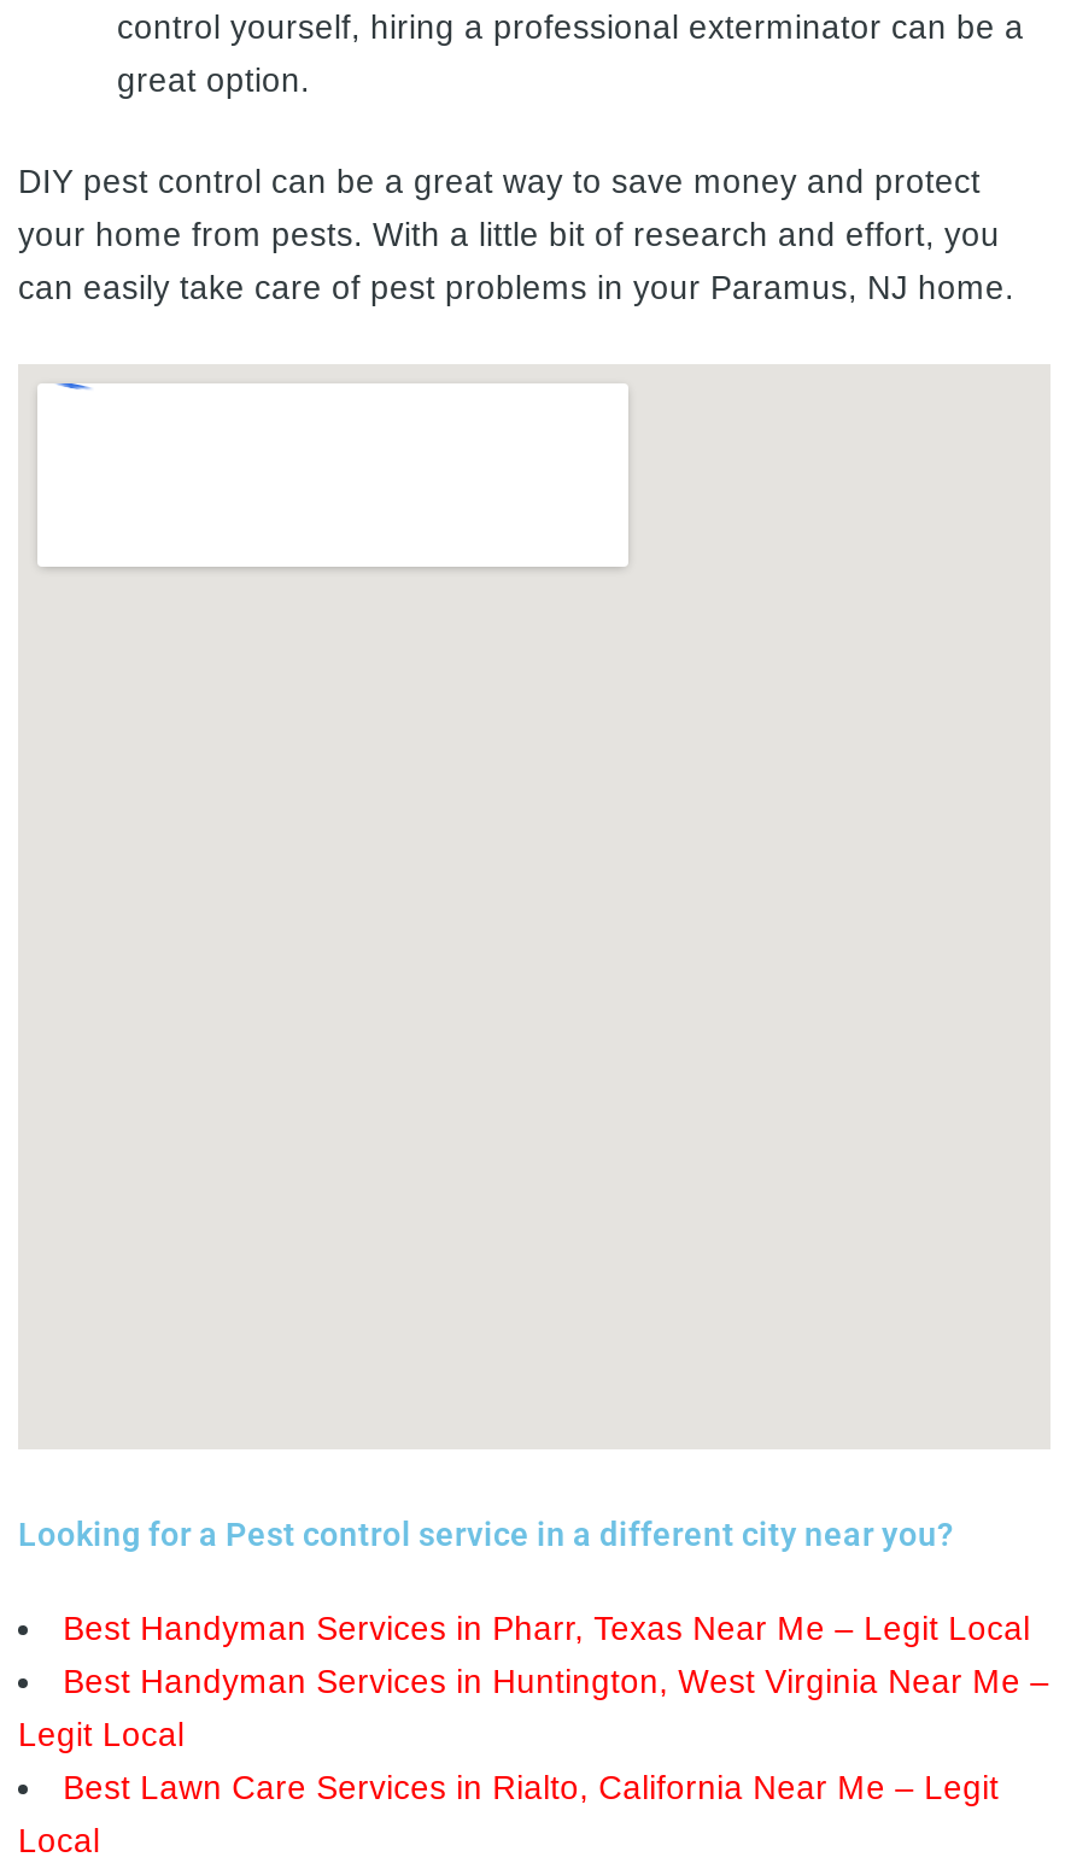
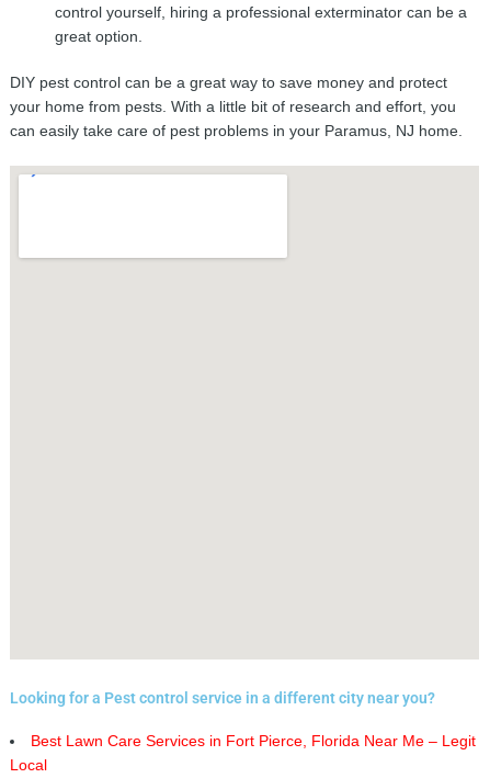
- Best Handyman Services in Pharr, Texas Near Me – Legit Local
- Best Handyman Services in Huntington, West Virginia Near Me –
- Legit Local
- Best Lawn Care Services in Rialto, California Near Me – Legit
+ Best Lawn Care Services in Fort Pierce, Florida Near Me – Legit
